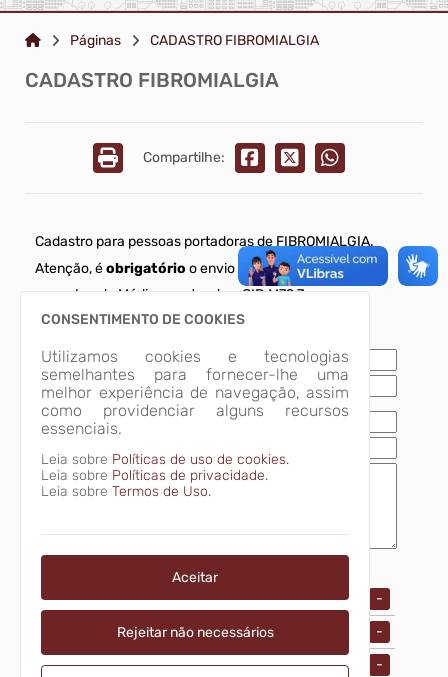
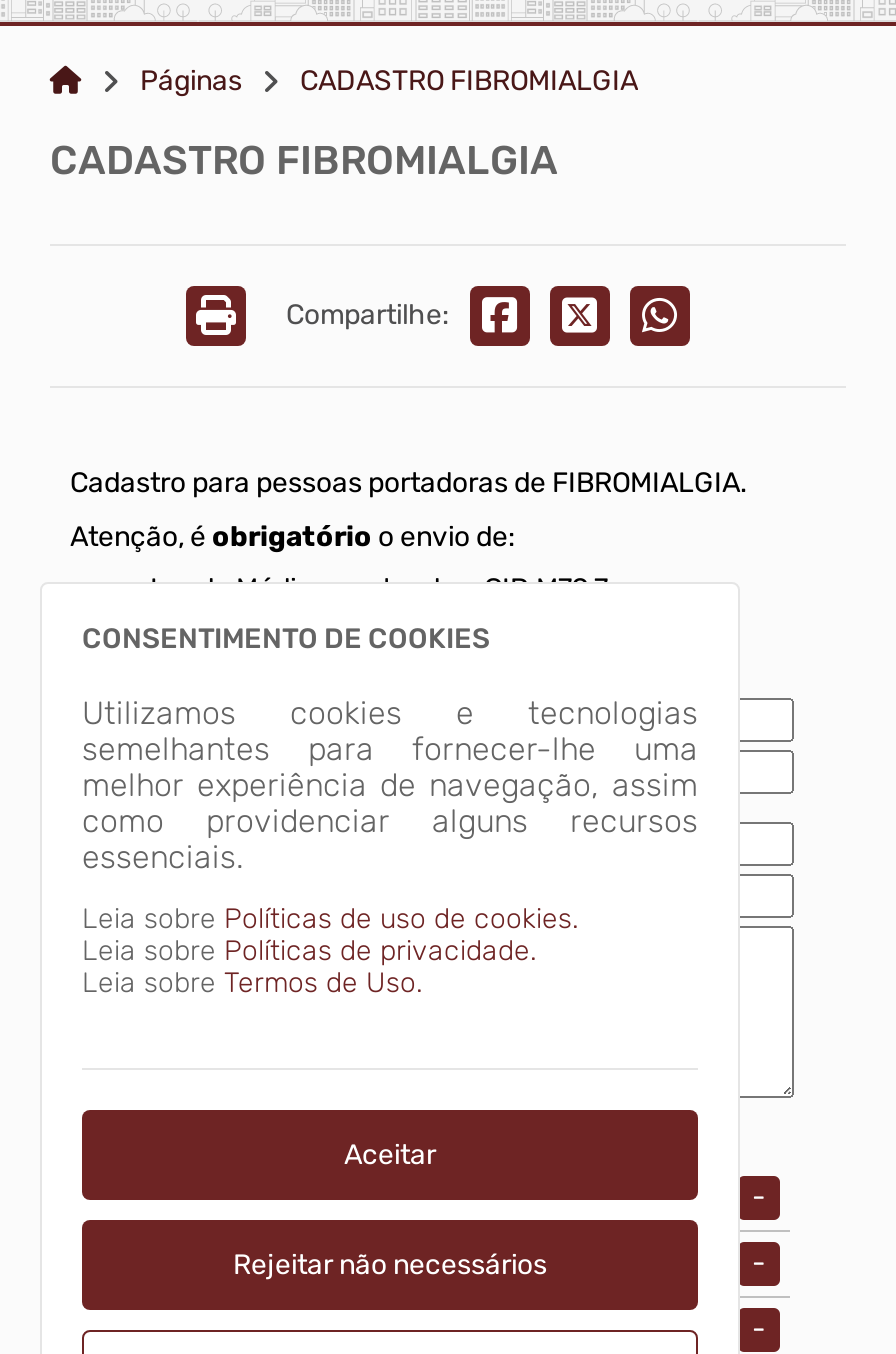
- [image]

- [image]
